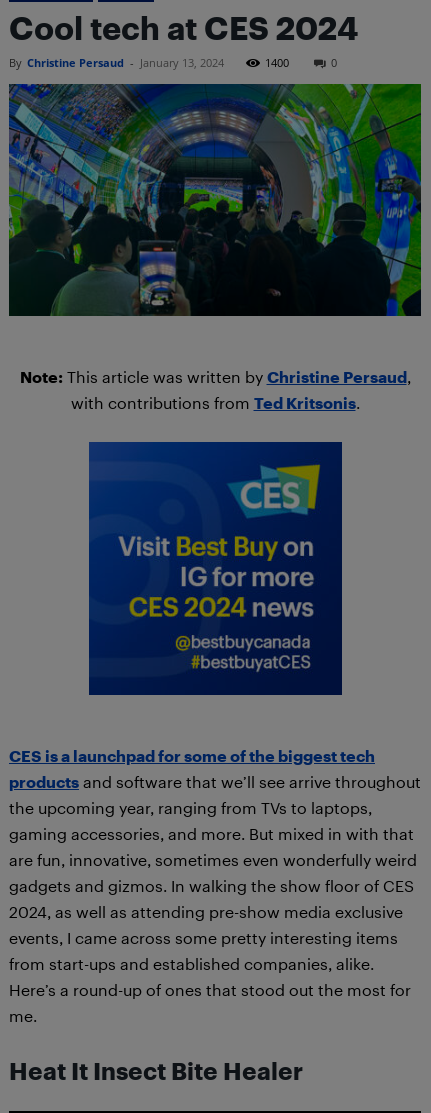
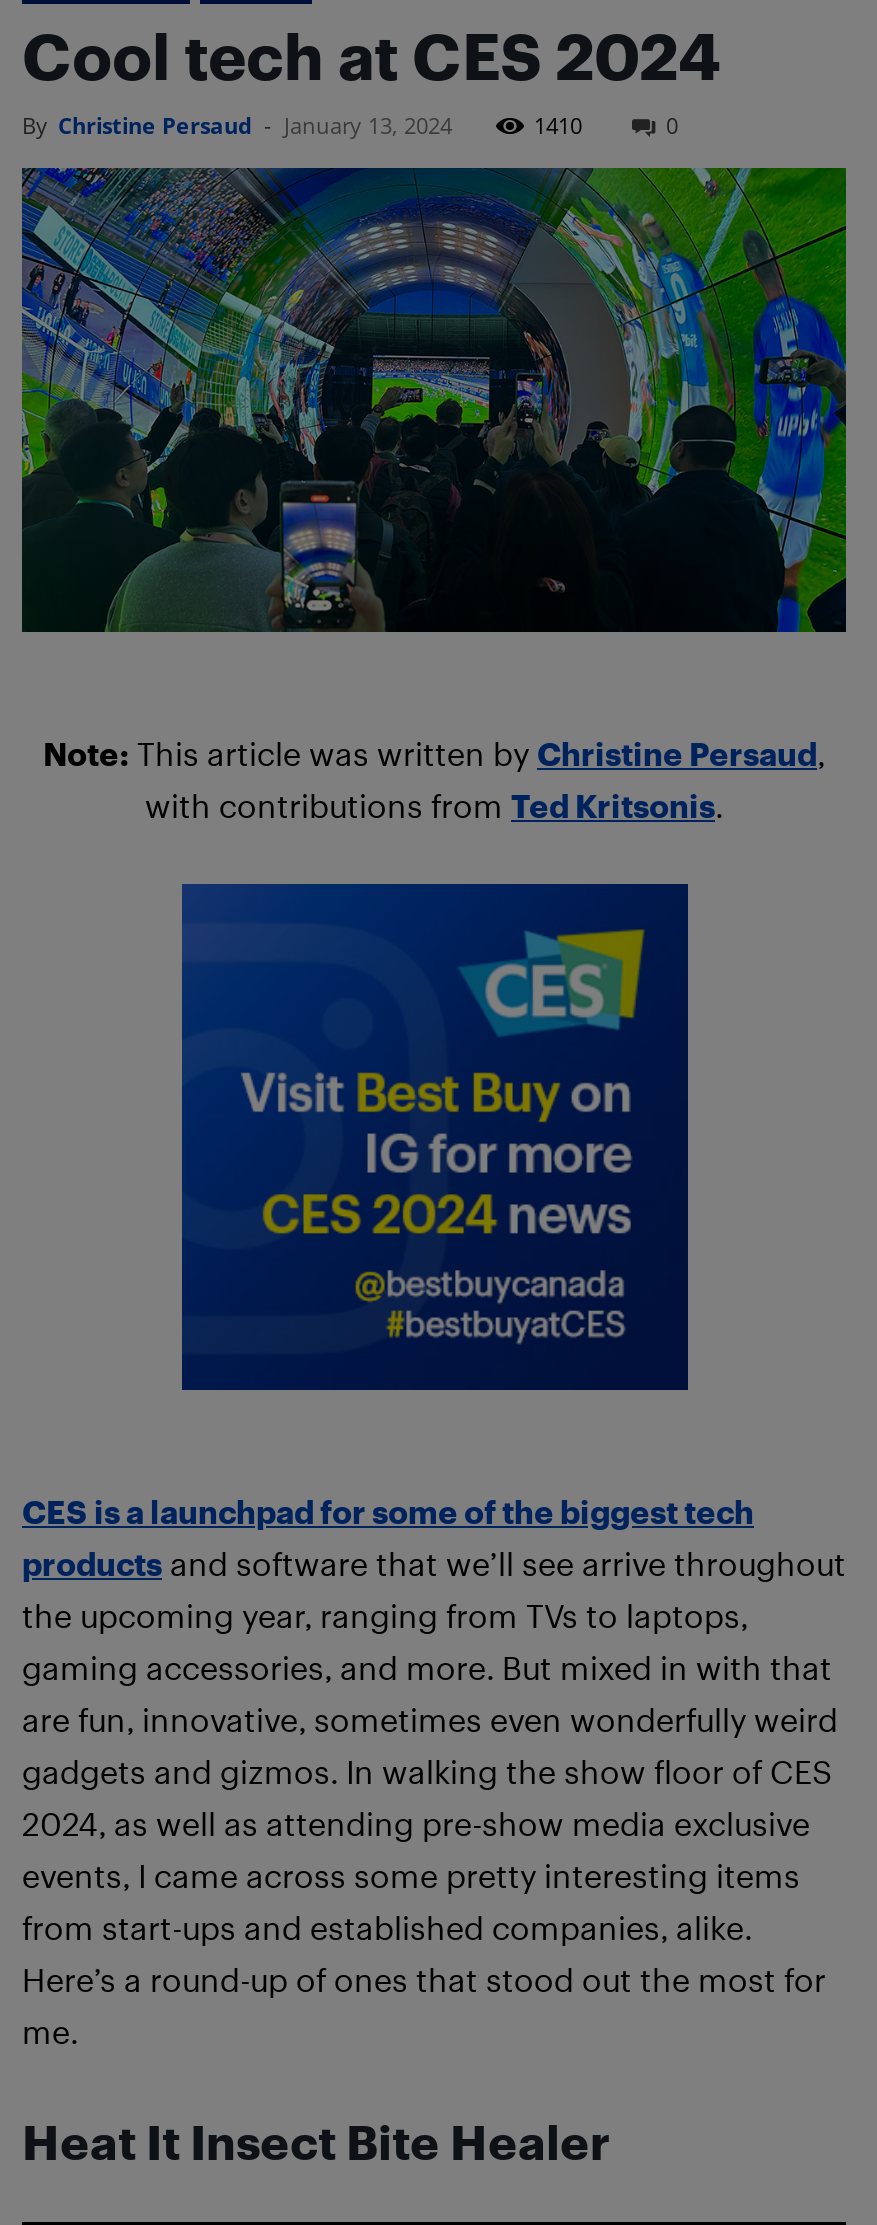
- 1400
+ 1410
